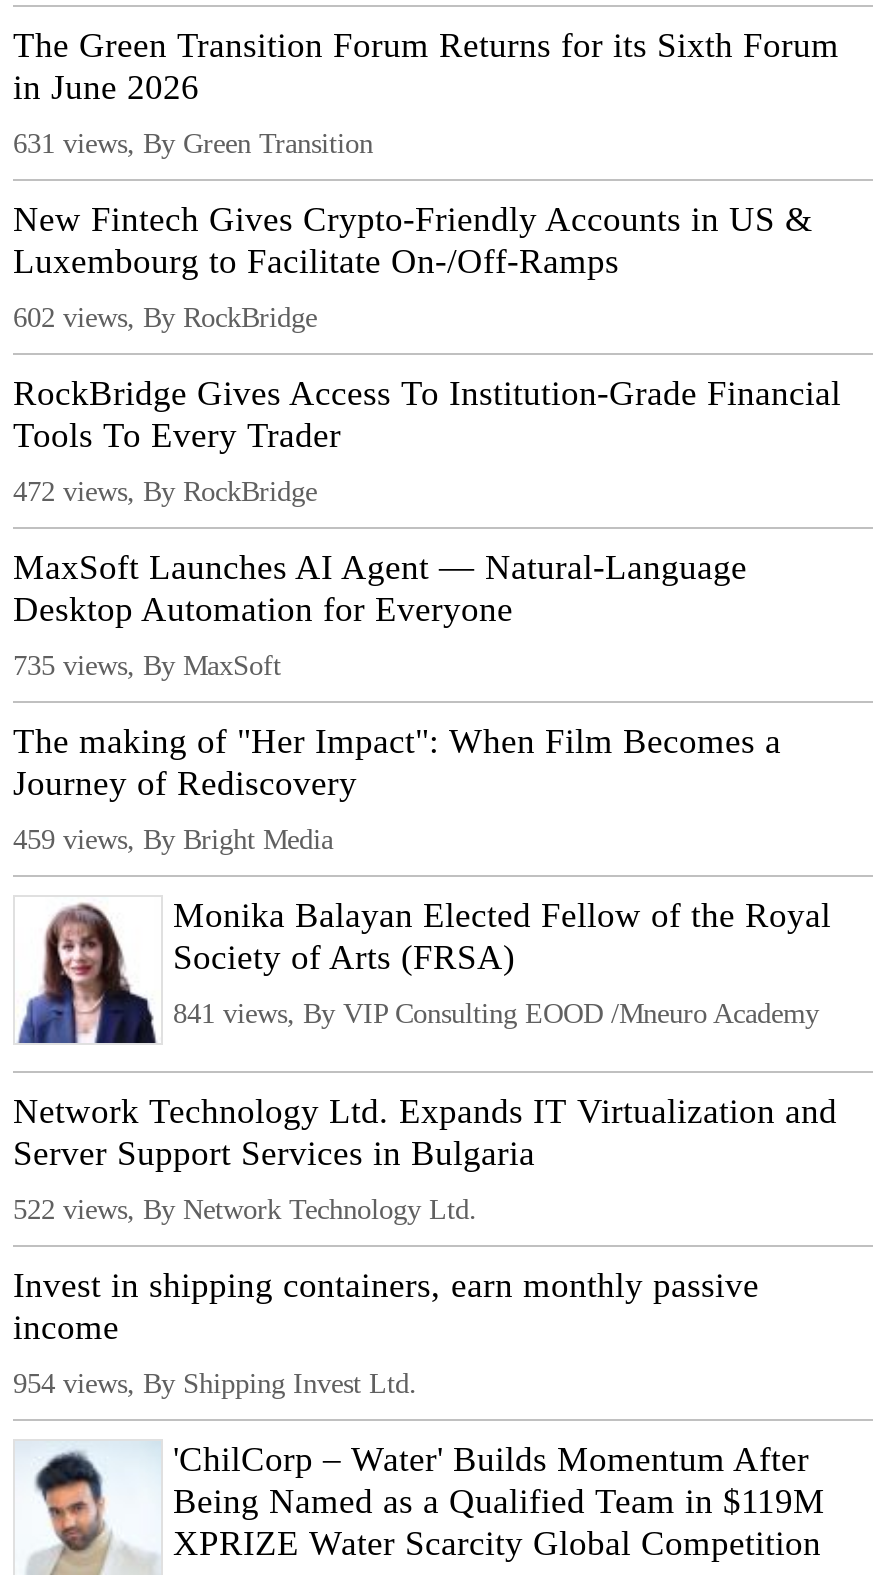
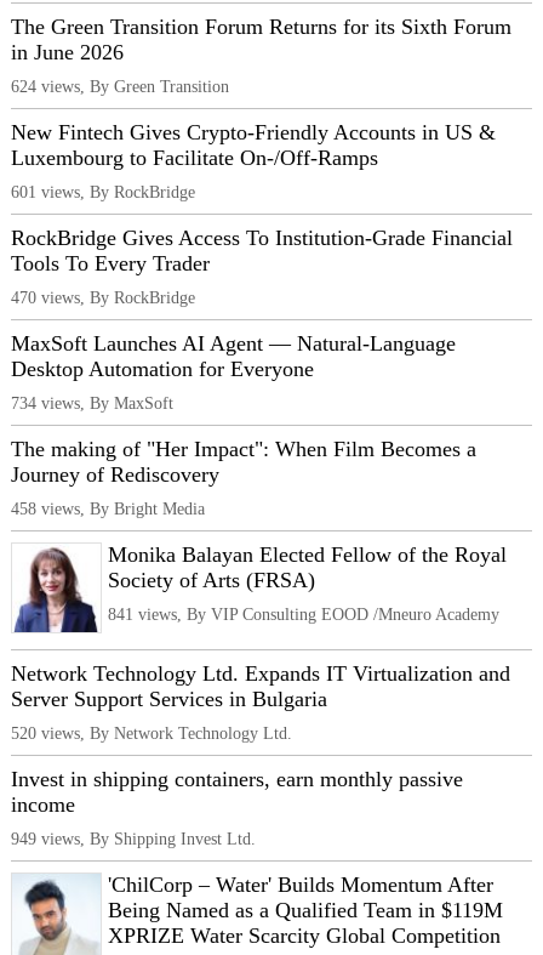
- 631 views, By Green Transition
+ 624 views, By Green Transition

- 602 views, By RockBridge
+ 601 views, By RockBridge

- 472 views, By RockBridge
+ 470 views, By RockBridge

- 735 views, By MaxSoft
+ 734 views, By MaxSoft

- 459 views, By Bright Media
+ 458 views, By Bright Media

- 522 views, By Network Technology Ltd.
+ 520 views, By Network Technology Ltd.

- 954 views, By Shipping Invest Ltd.
+ 949 views, By Shipping Invest Ltd.
